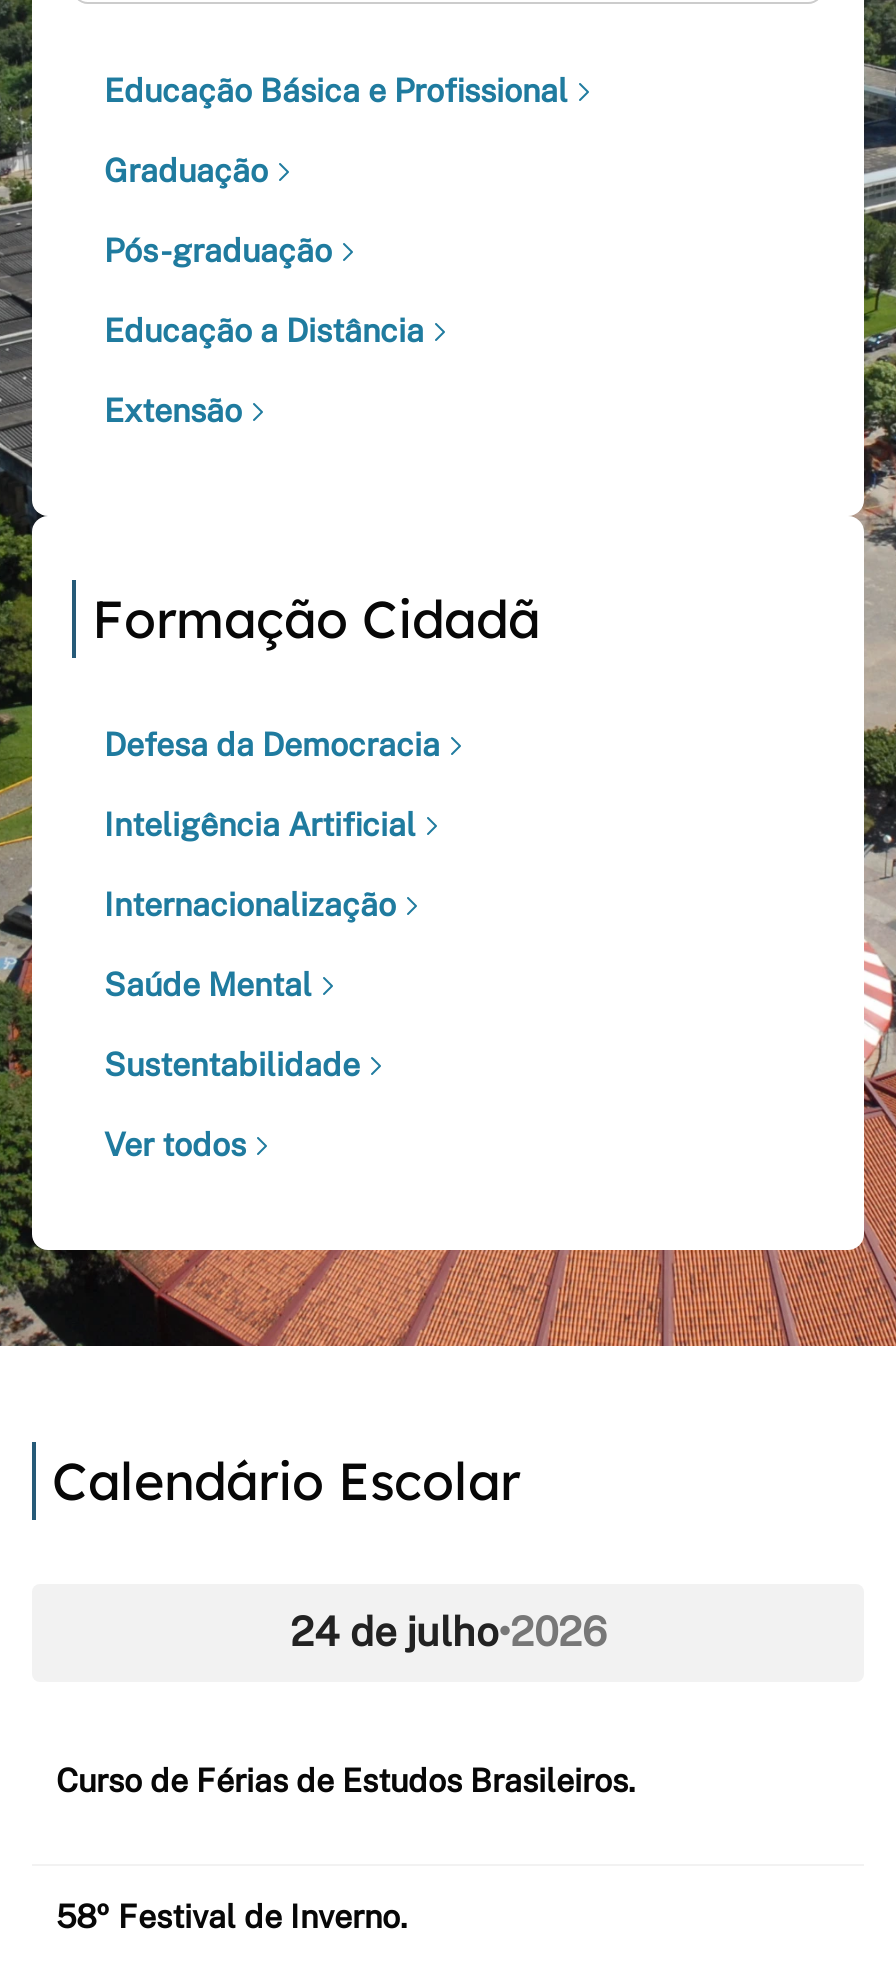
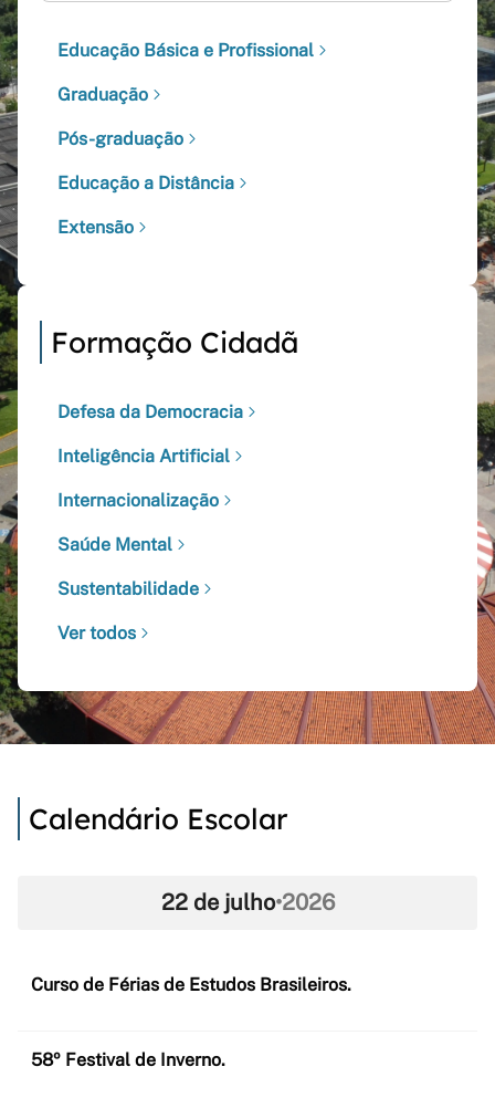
- 24 de julho•2026
+ 22 de julho•2026
